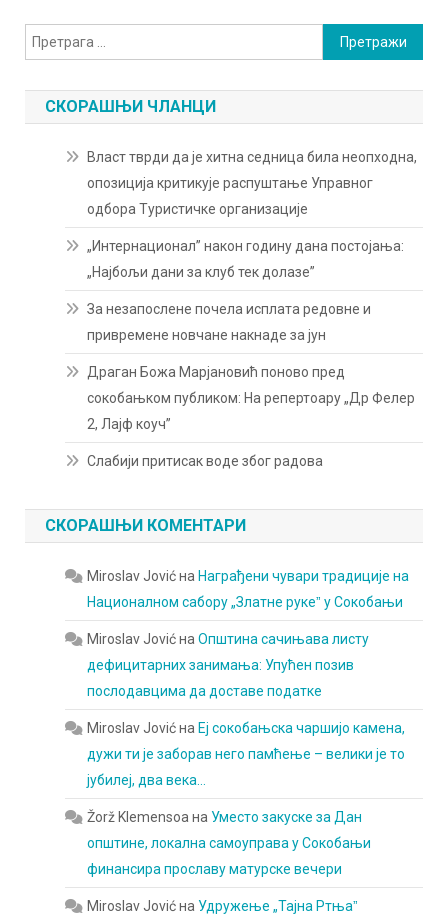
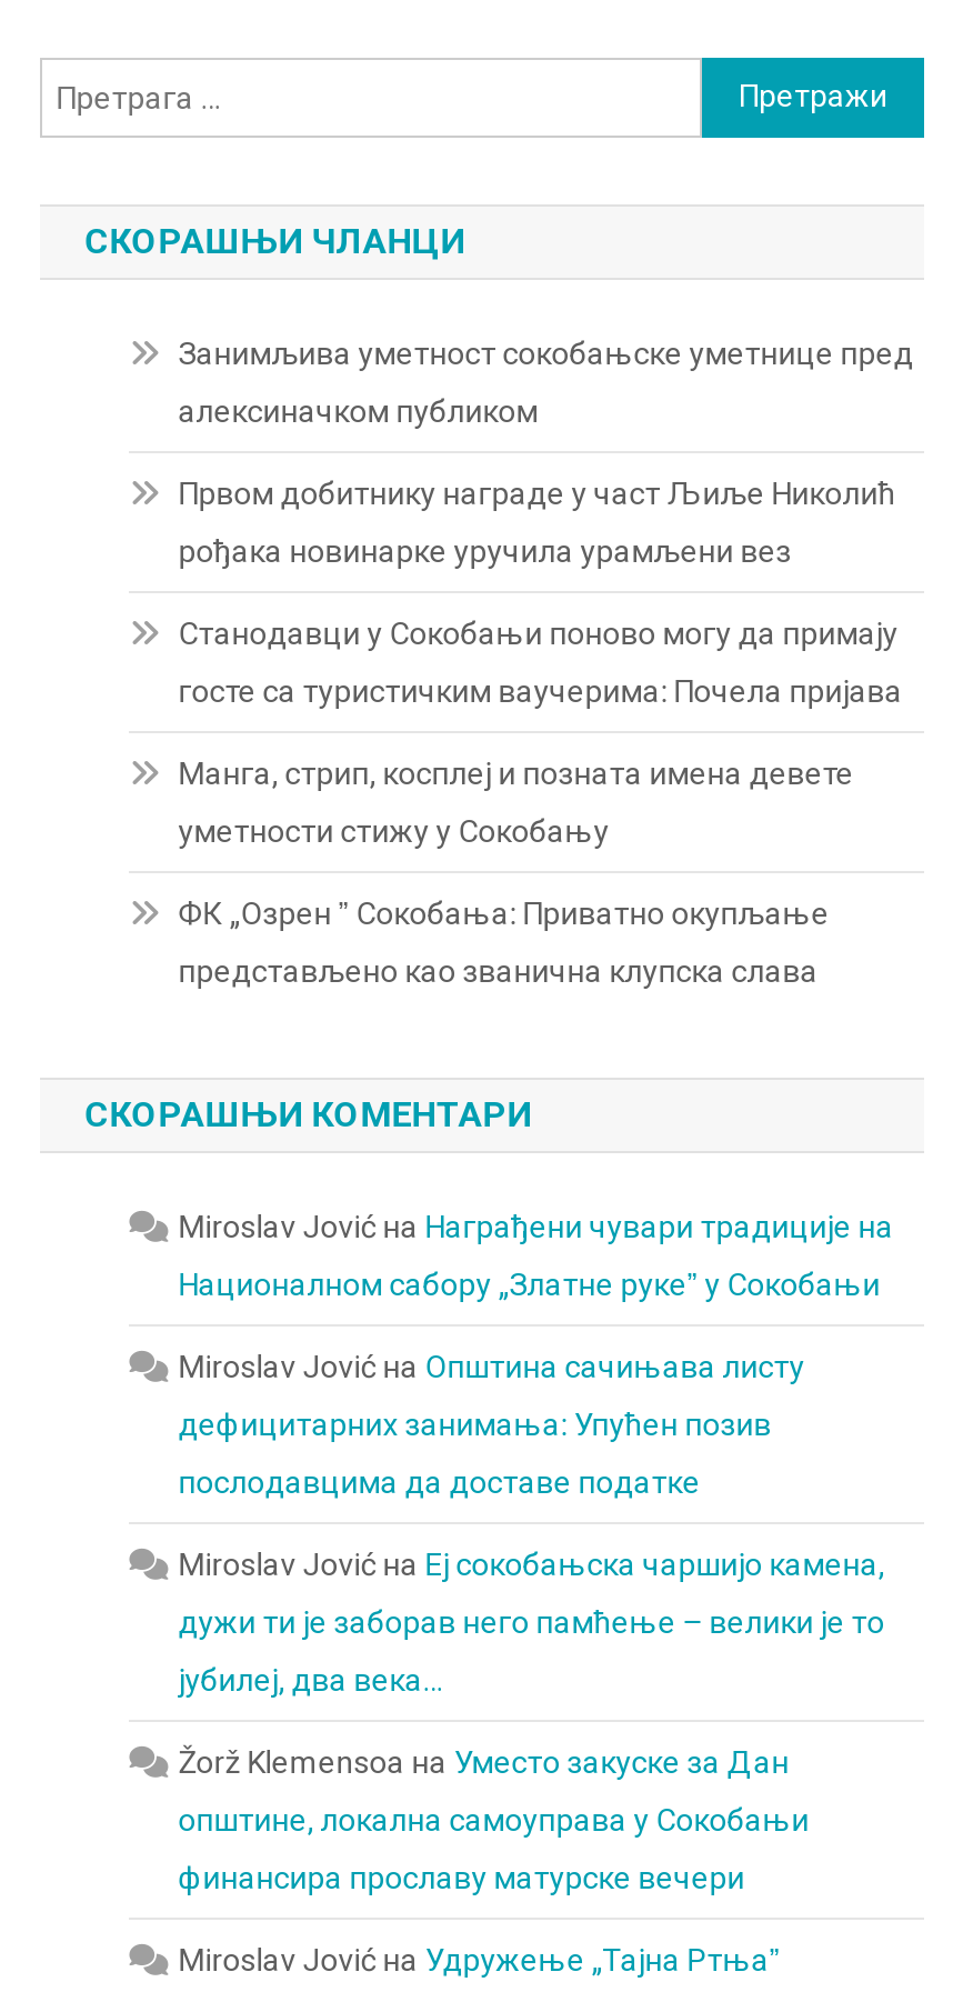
- Власт тврди да је хитна седница била неопходна,
- опозиција критикује распуштање Управног
- одбора Туристичке организације
- „Интернационал” након годину дана постојања:
- „Најбољи дани за клуб тек долазе”
- За незапослене почела исплата редовне и
- привремене новчане накнаде за јун
- Драган Божа Марјановић поново пред
- сокобањком публиком: На репертоару „Др Фелер
- 2, Лајф коуч”
- Слабији притисак воде због радова
+ Занимљива уметност сокобањске уметнице пред
+ алексиначком публиком
+ Првом добитнику награде у част Љиље Николић
+ рођака новинарке уручила урамљени вез
+ Станодавци у Сокобањи поново могу да примају
+ госте са туристичким ваучерима: Почела пријава
+ Манга, стрип, косплеј и позната имена девете
+ уметности стижу у Сокобању
+ ФК „Озрен ˮ Сокобања: Приватно окупљање
+ представљено као званична клупска слава
